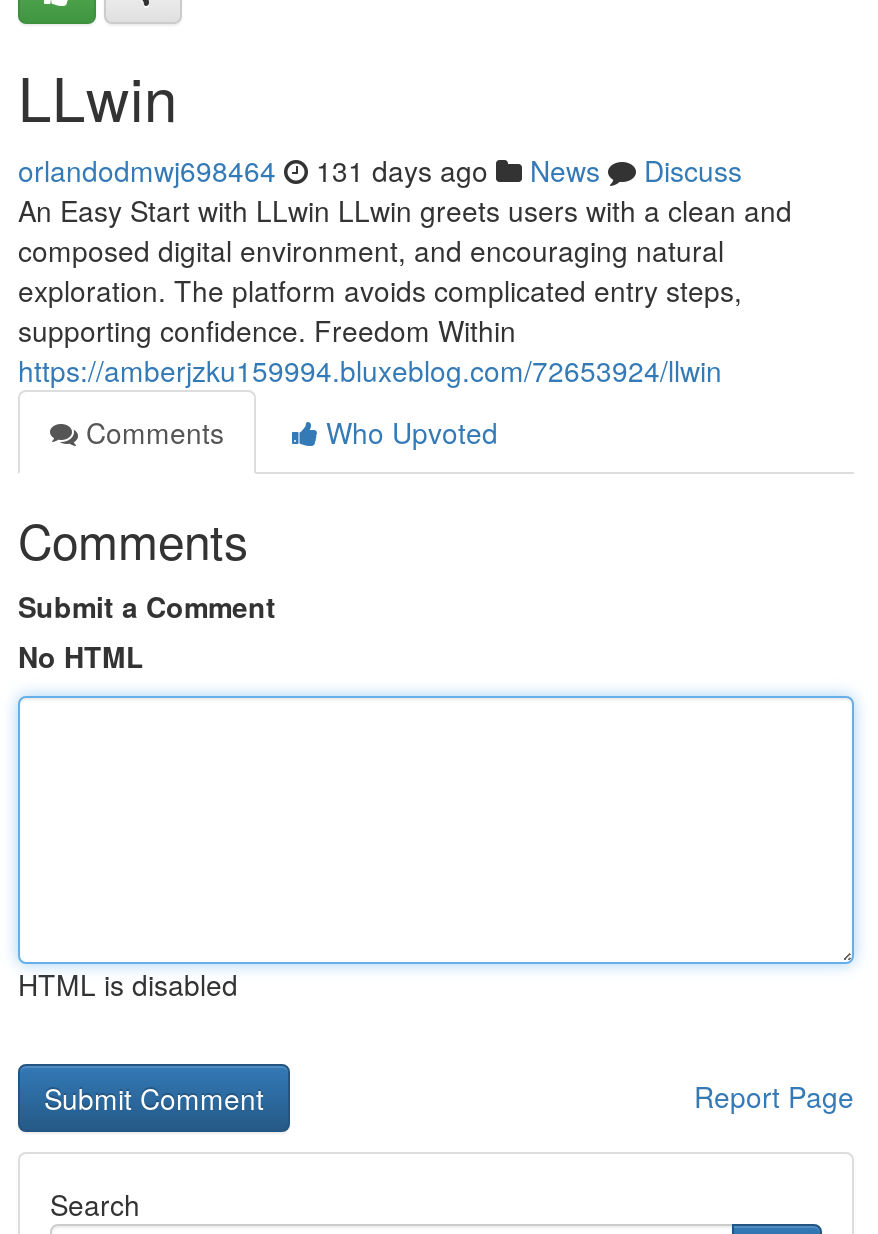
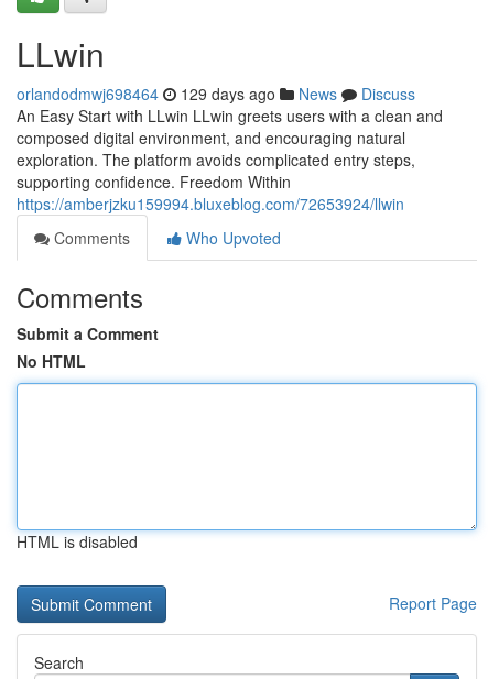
- orlandodmwj698464 131 days ago News Discuss
+ orlandodmwj698464 129 days ago News Discuss
